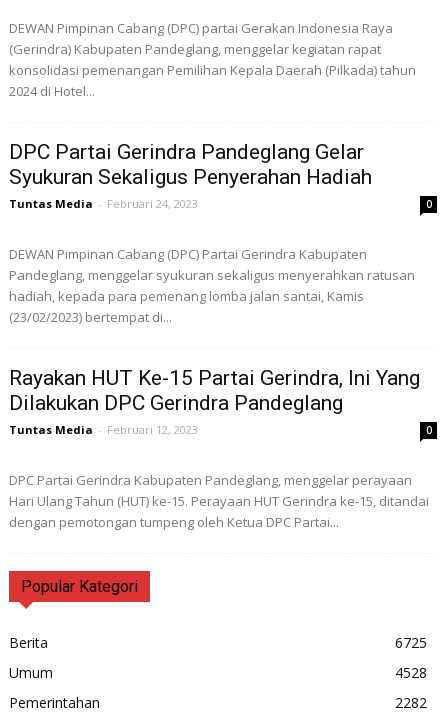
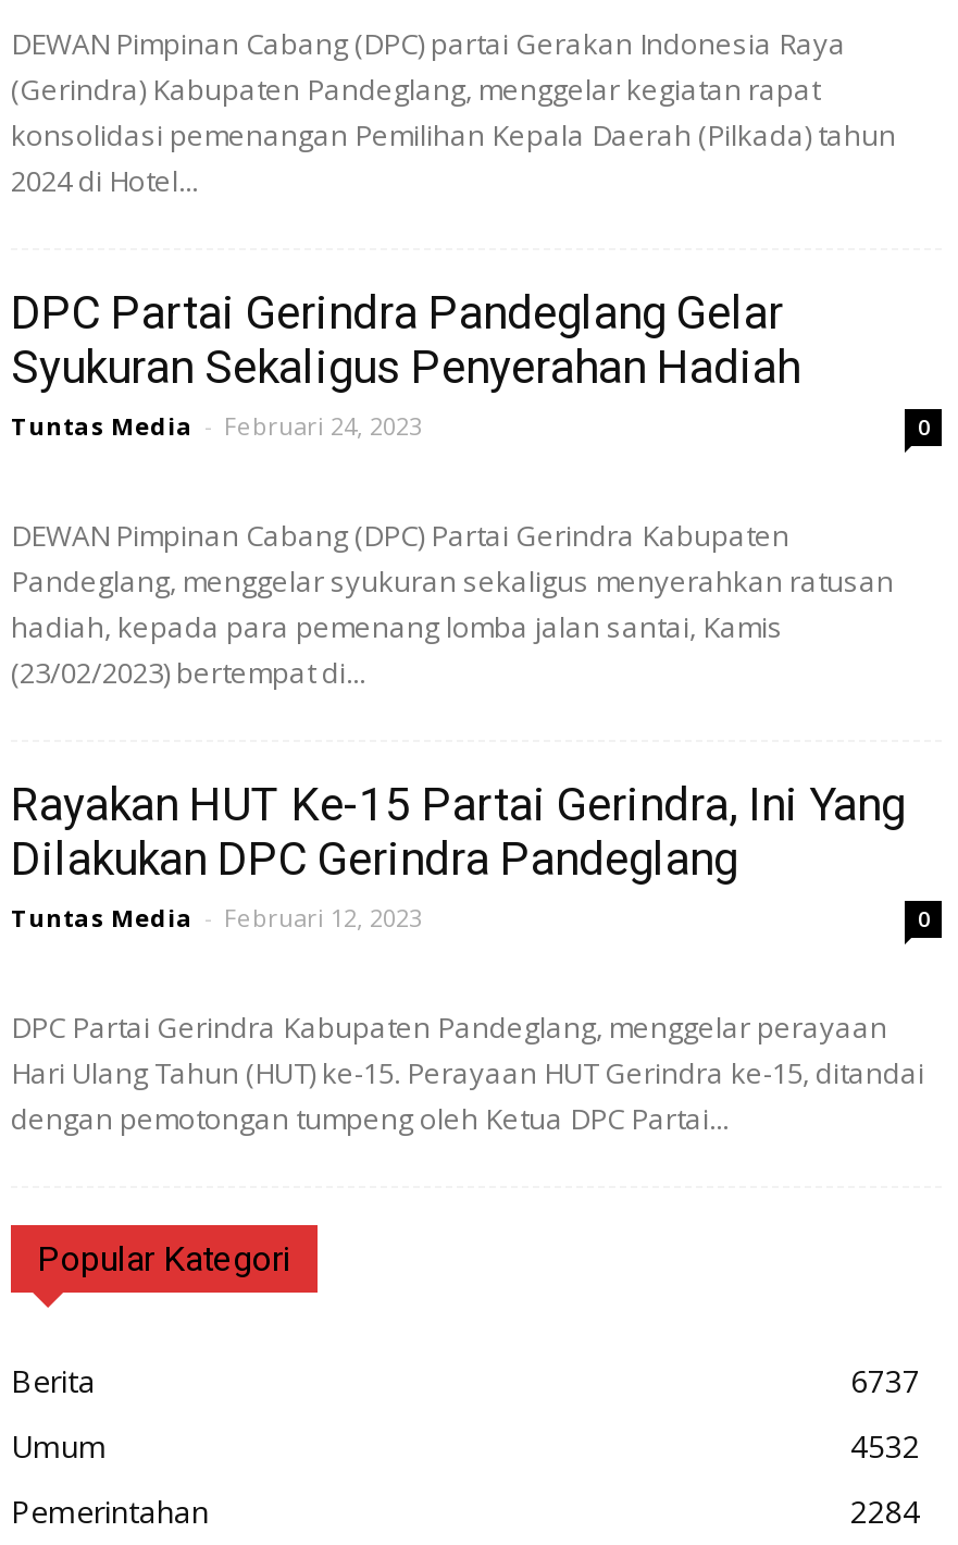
- 6725
+ 6737

- 4528
+ 4532

- 2282
+ 2284
